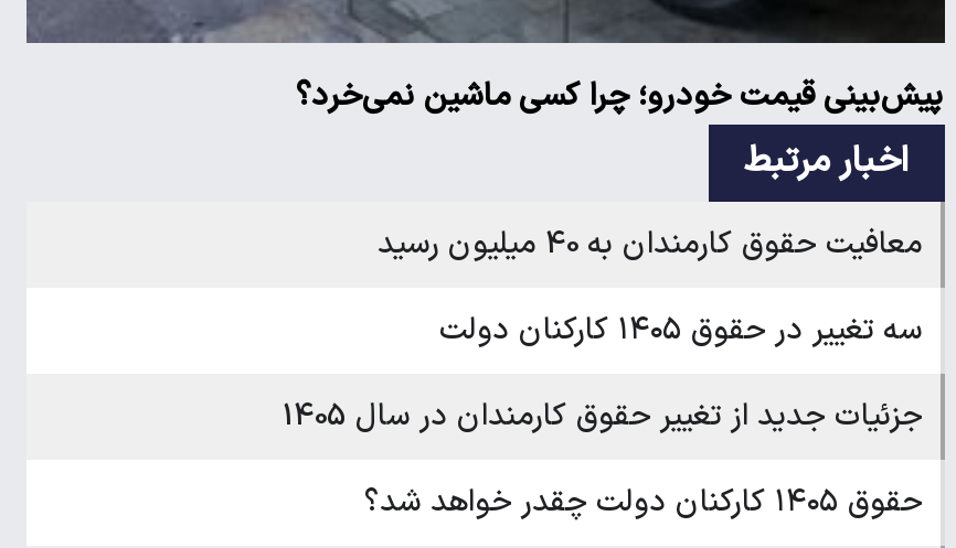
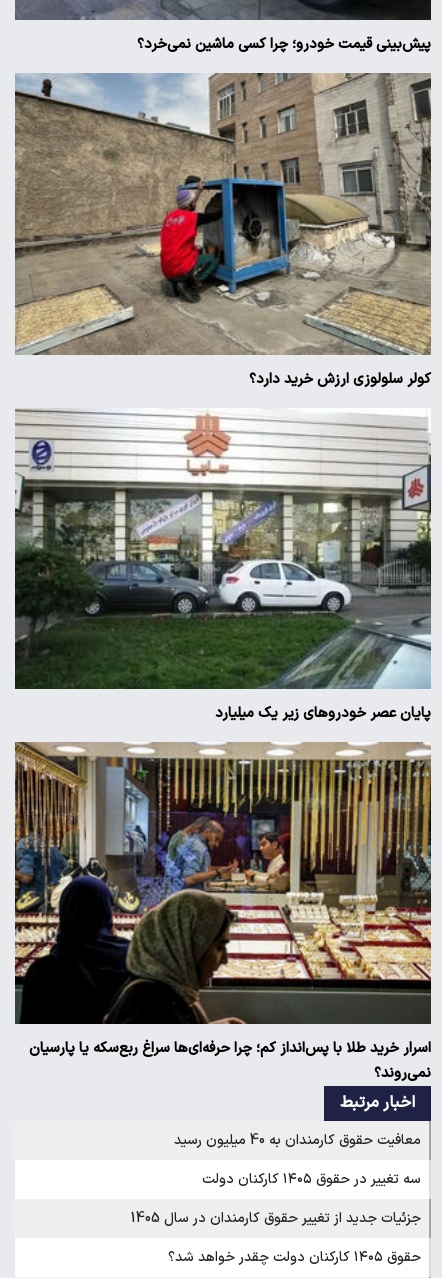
+ [image]
+ پایان عصر خودروهای زیر یک میلیارد

+ [image]
+ اسرار خرید طلا با پس‌انداز کم؛ چرا حرفه‌ای‌ها سراغ ربع‌سکه یا پارسیان
+ نمی‌روند؟

+ [image]
+ کولر سلولوزی ارزش خرید دارد؟
